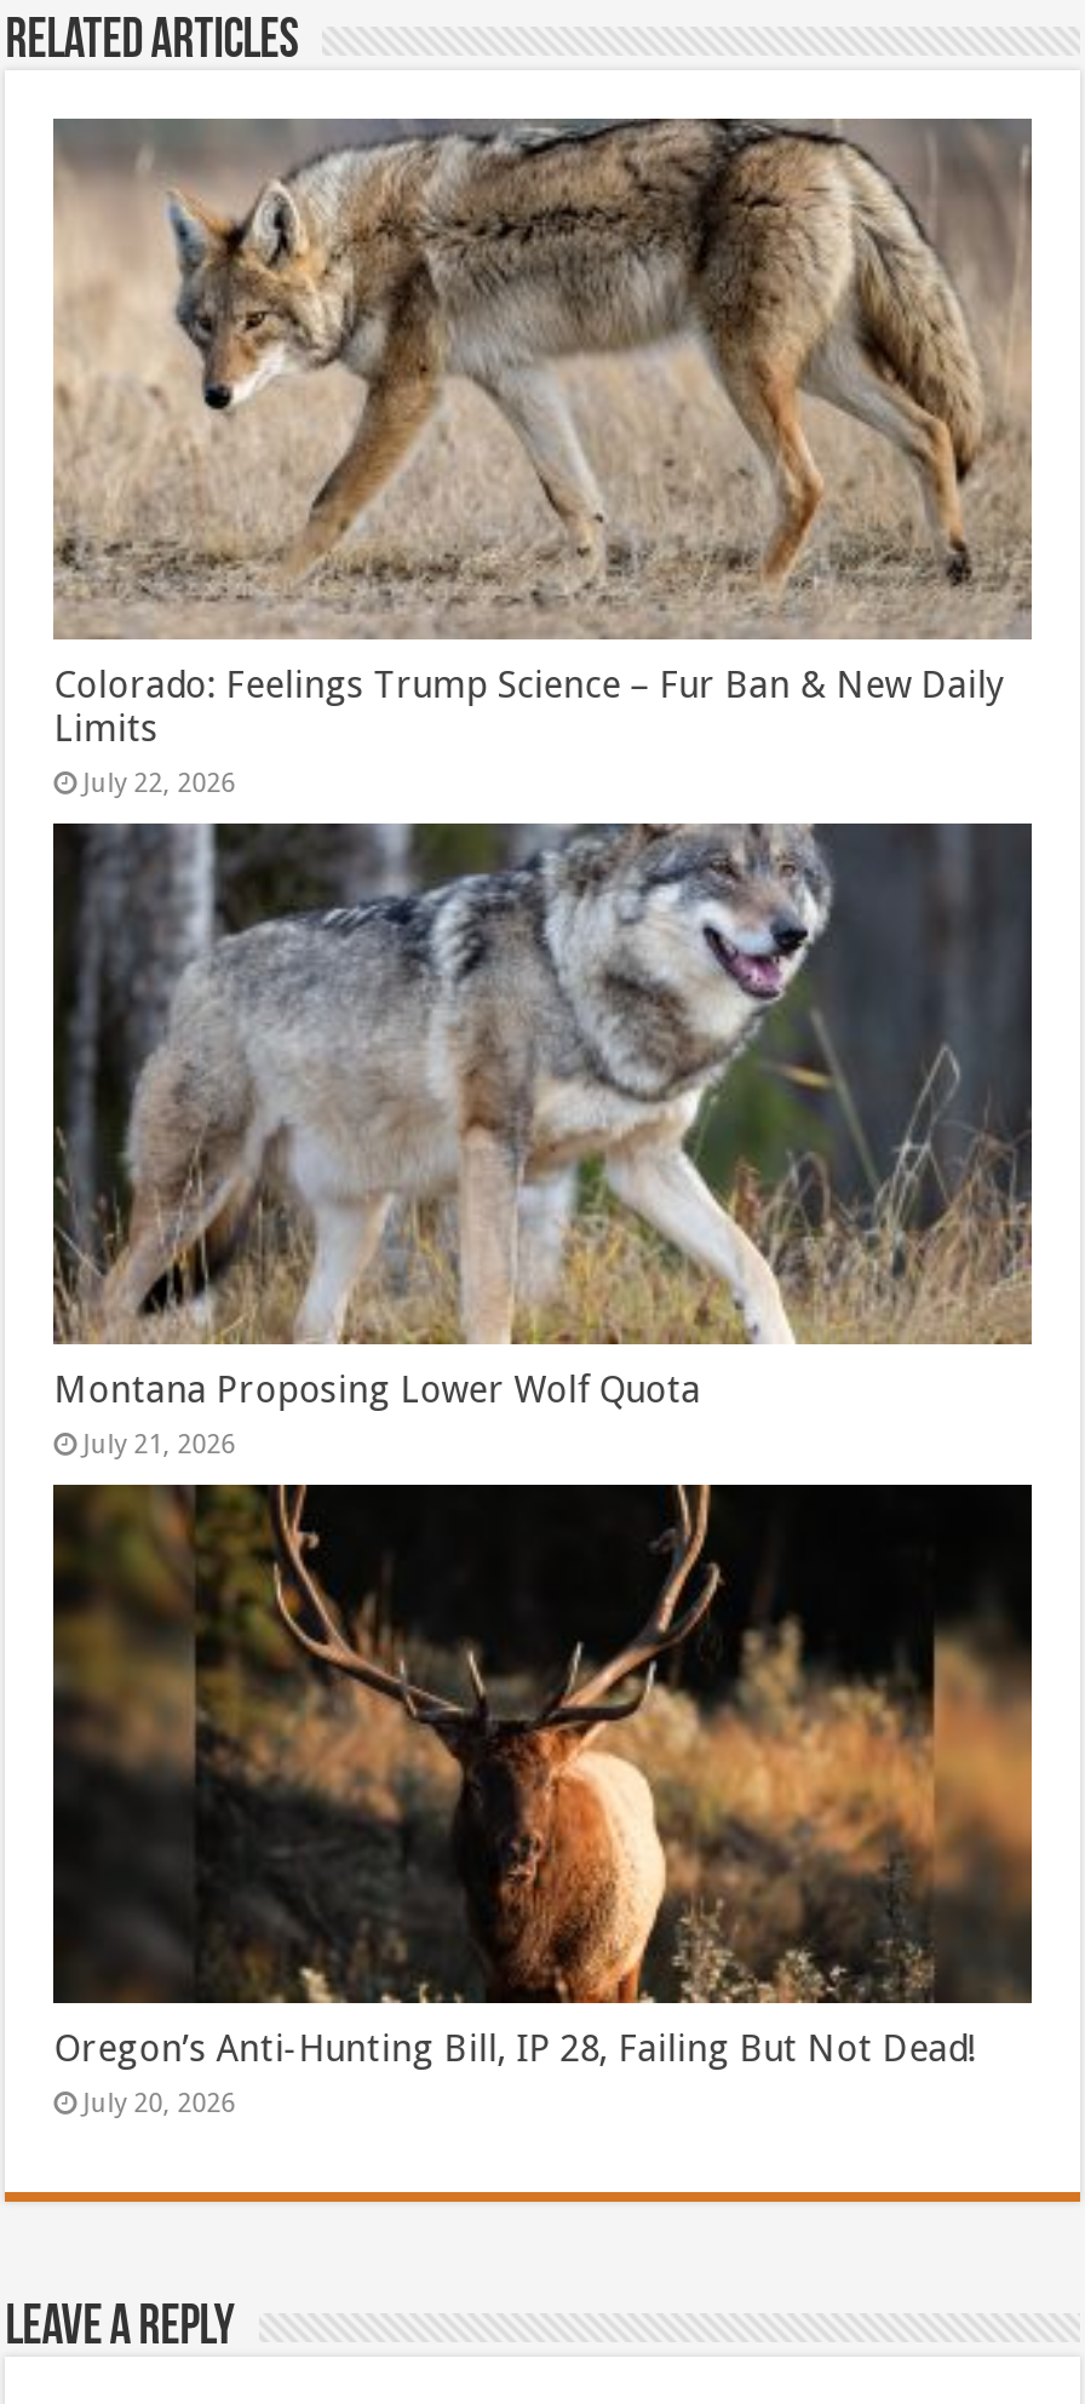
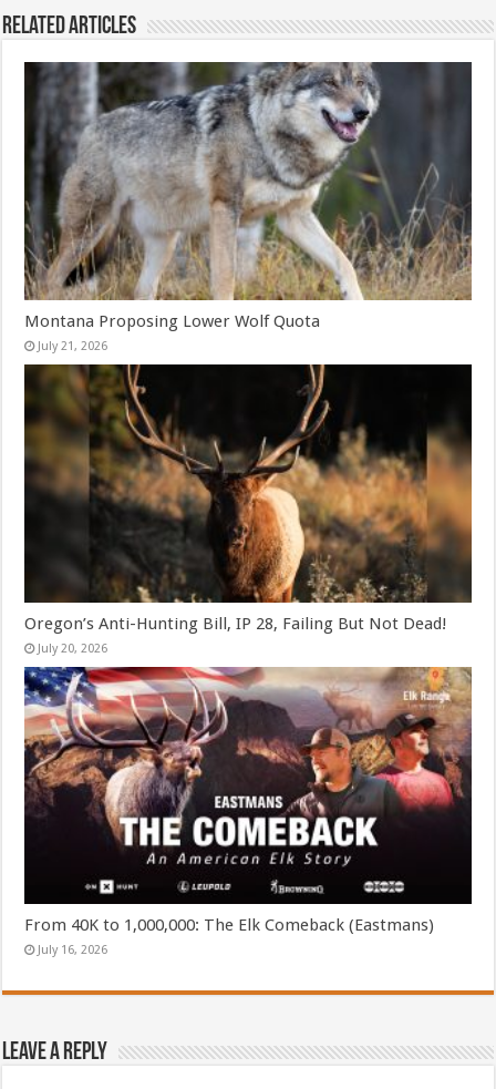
- [image]
- Colorado: Feelings Trump Science – Fur Ban & New Daily
- Limits
- July 22, 2026

moved up: [image] | Montana Proposing Lower Wolf Quota | July 21, 2026 | Oregon’s Anti-Hunting Bill, IP 28, Failing But Not Dead! | July 20, 2026

+ [image]
+ From 40K to 1,000,000: The Elk Comeback (Eastmans)
+ July 16, 2026
